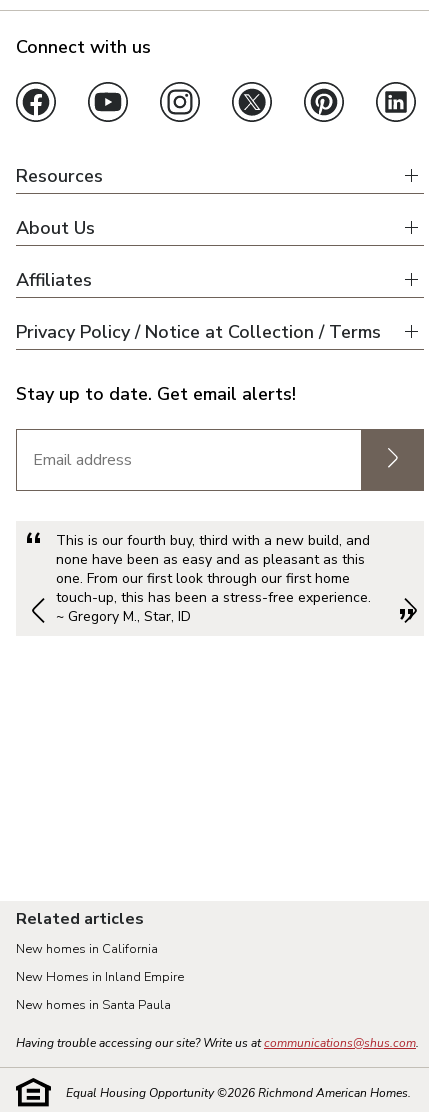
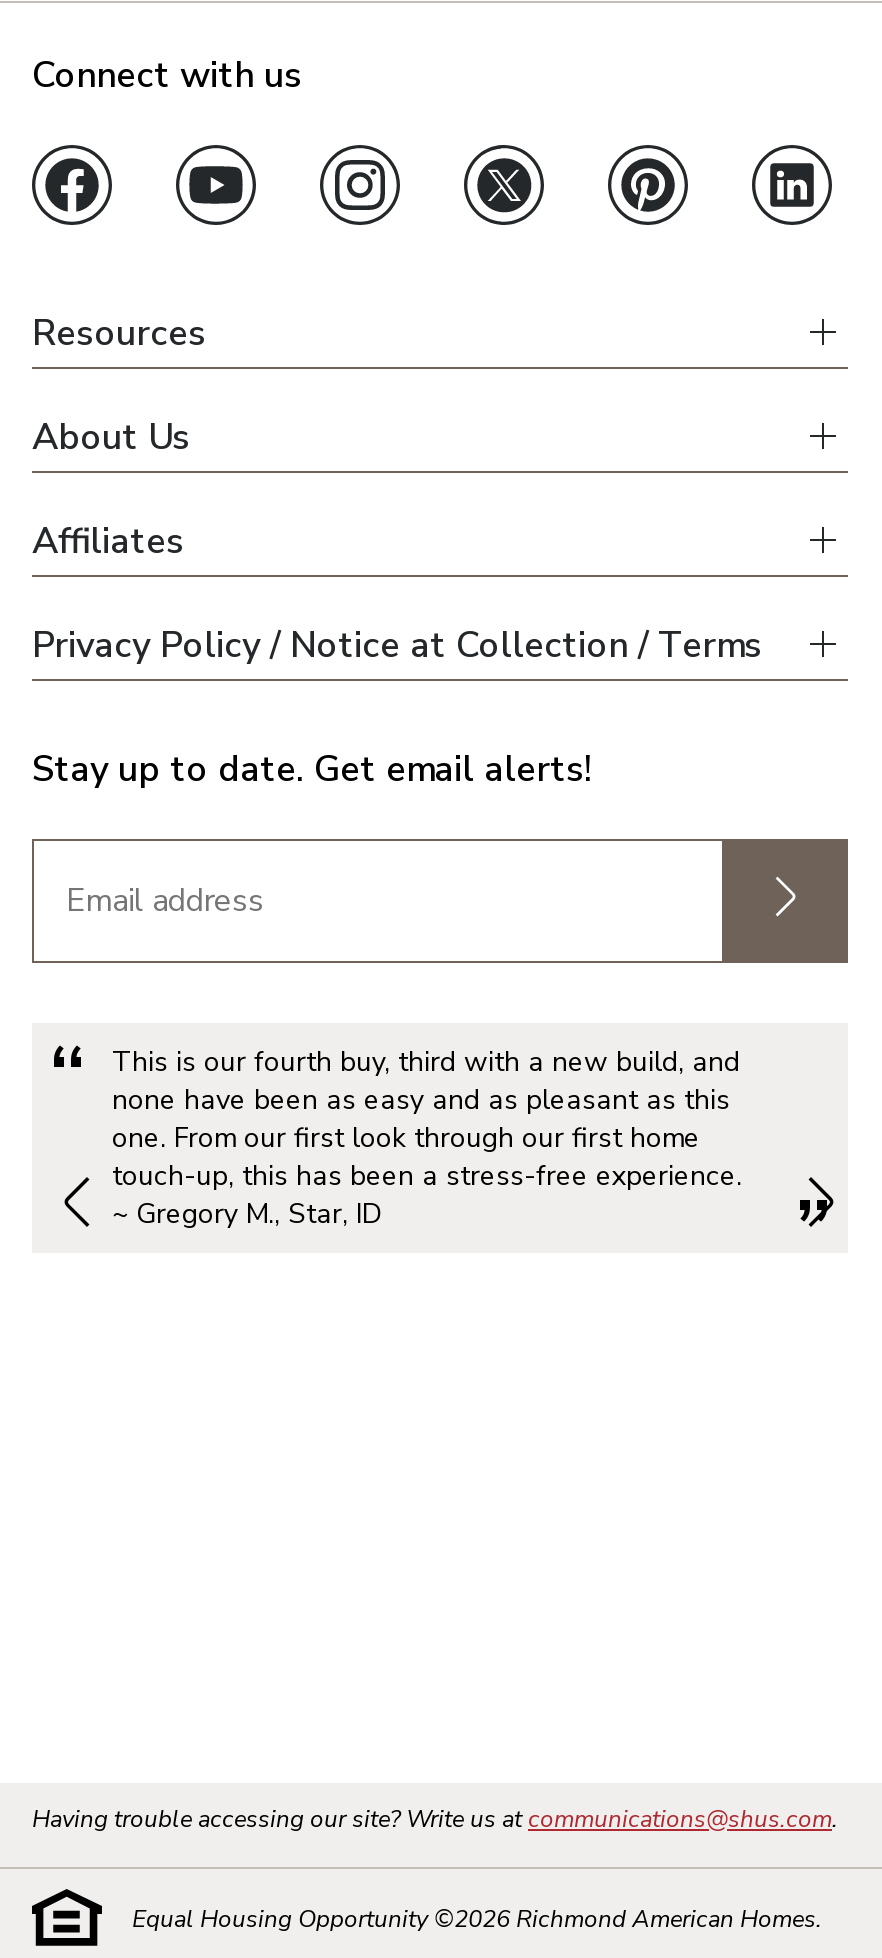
- Related articles
- New homes in California
- New Homes in Inland Empire
- New homes in Santa Paula
